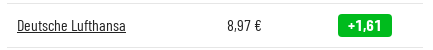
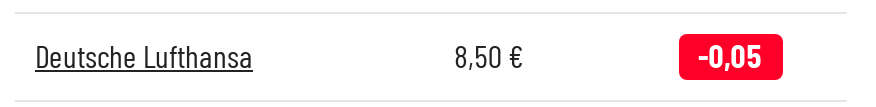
- 8,97 €
+ 8,50 €

- +1,61
+ -0,05
